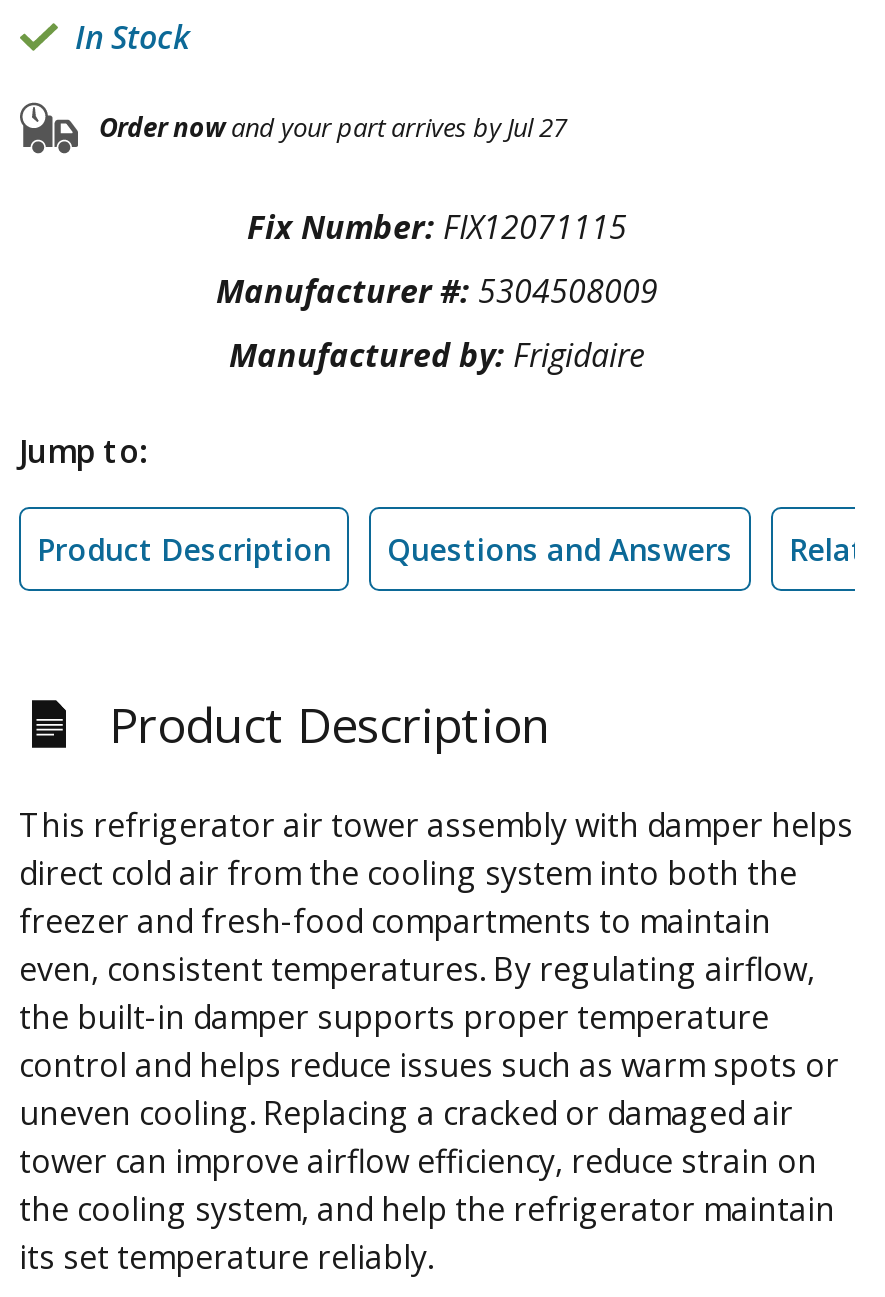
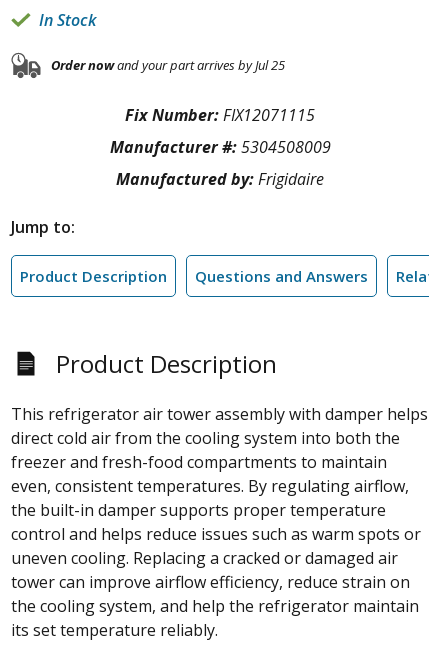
- Order nowand your part arrives by Jul 27
+ Order nowand your part arrives by Jul 25
